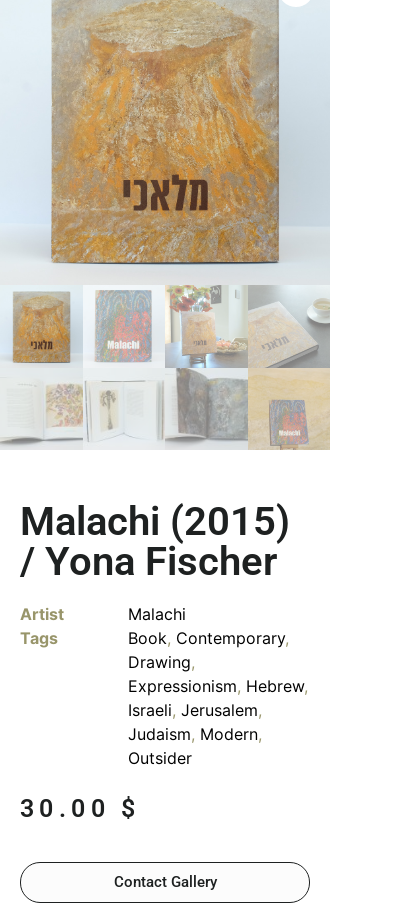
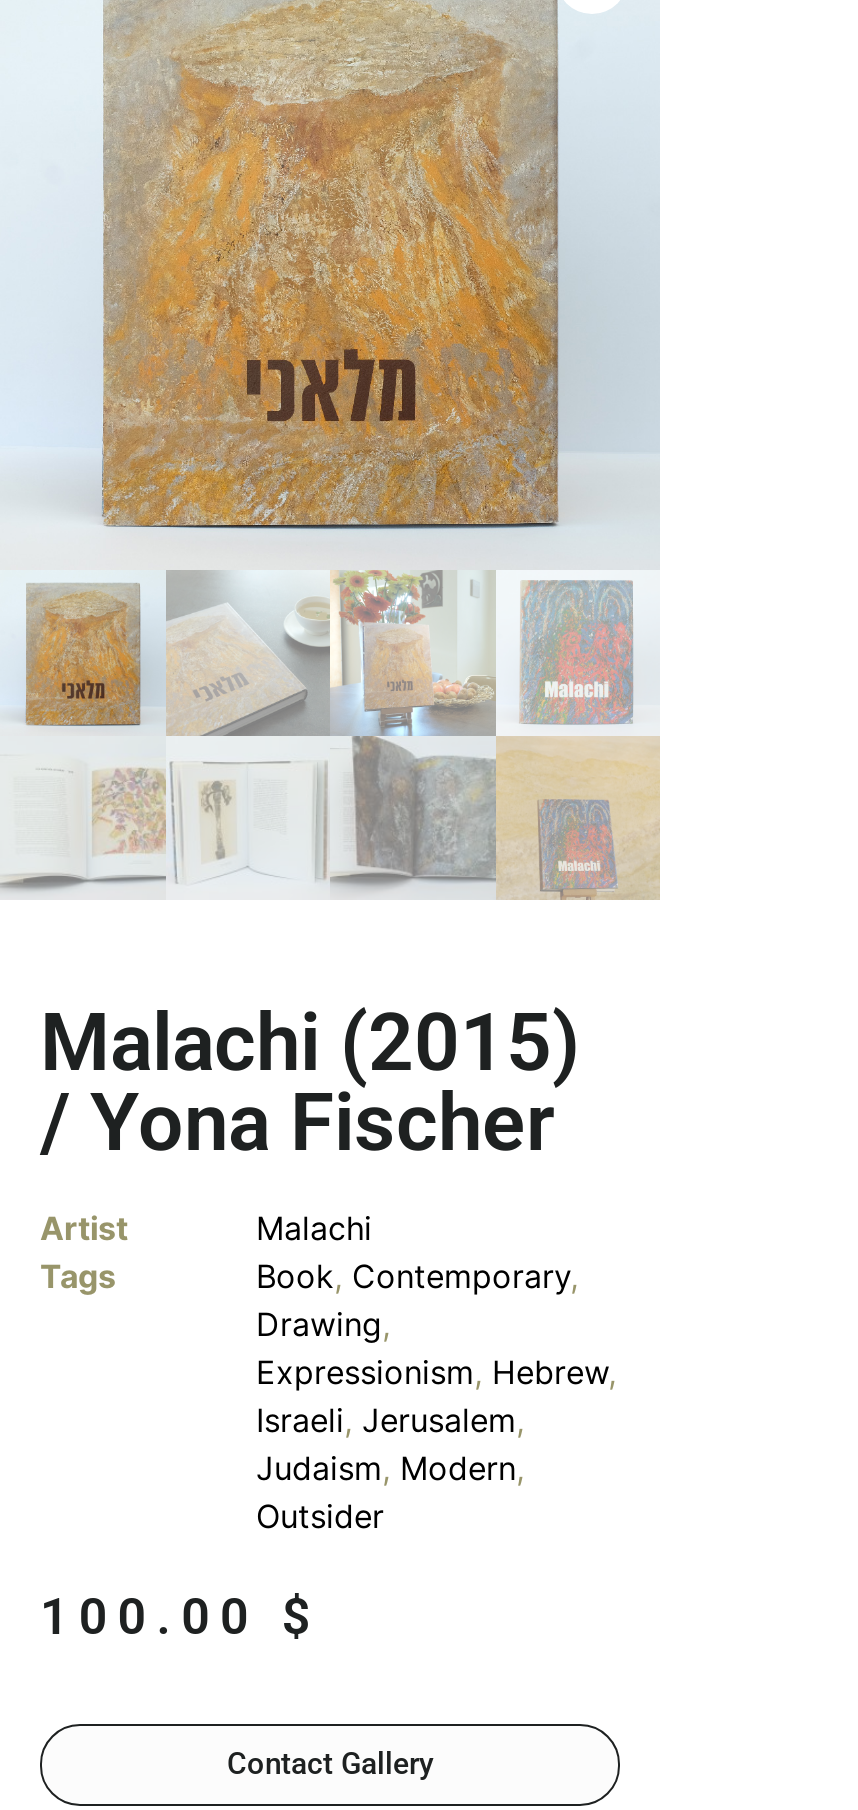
- [image]
+ [image]

- [image]
+ [image]

- 30.00 $
+ 100.00 $
